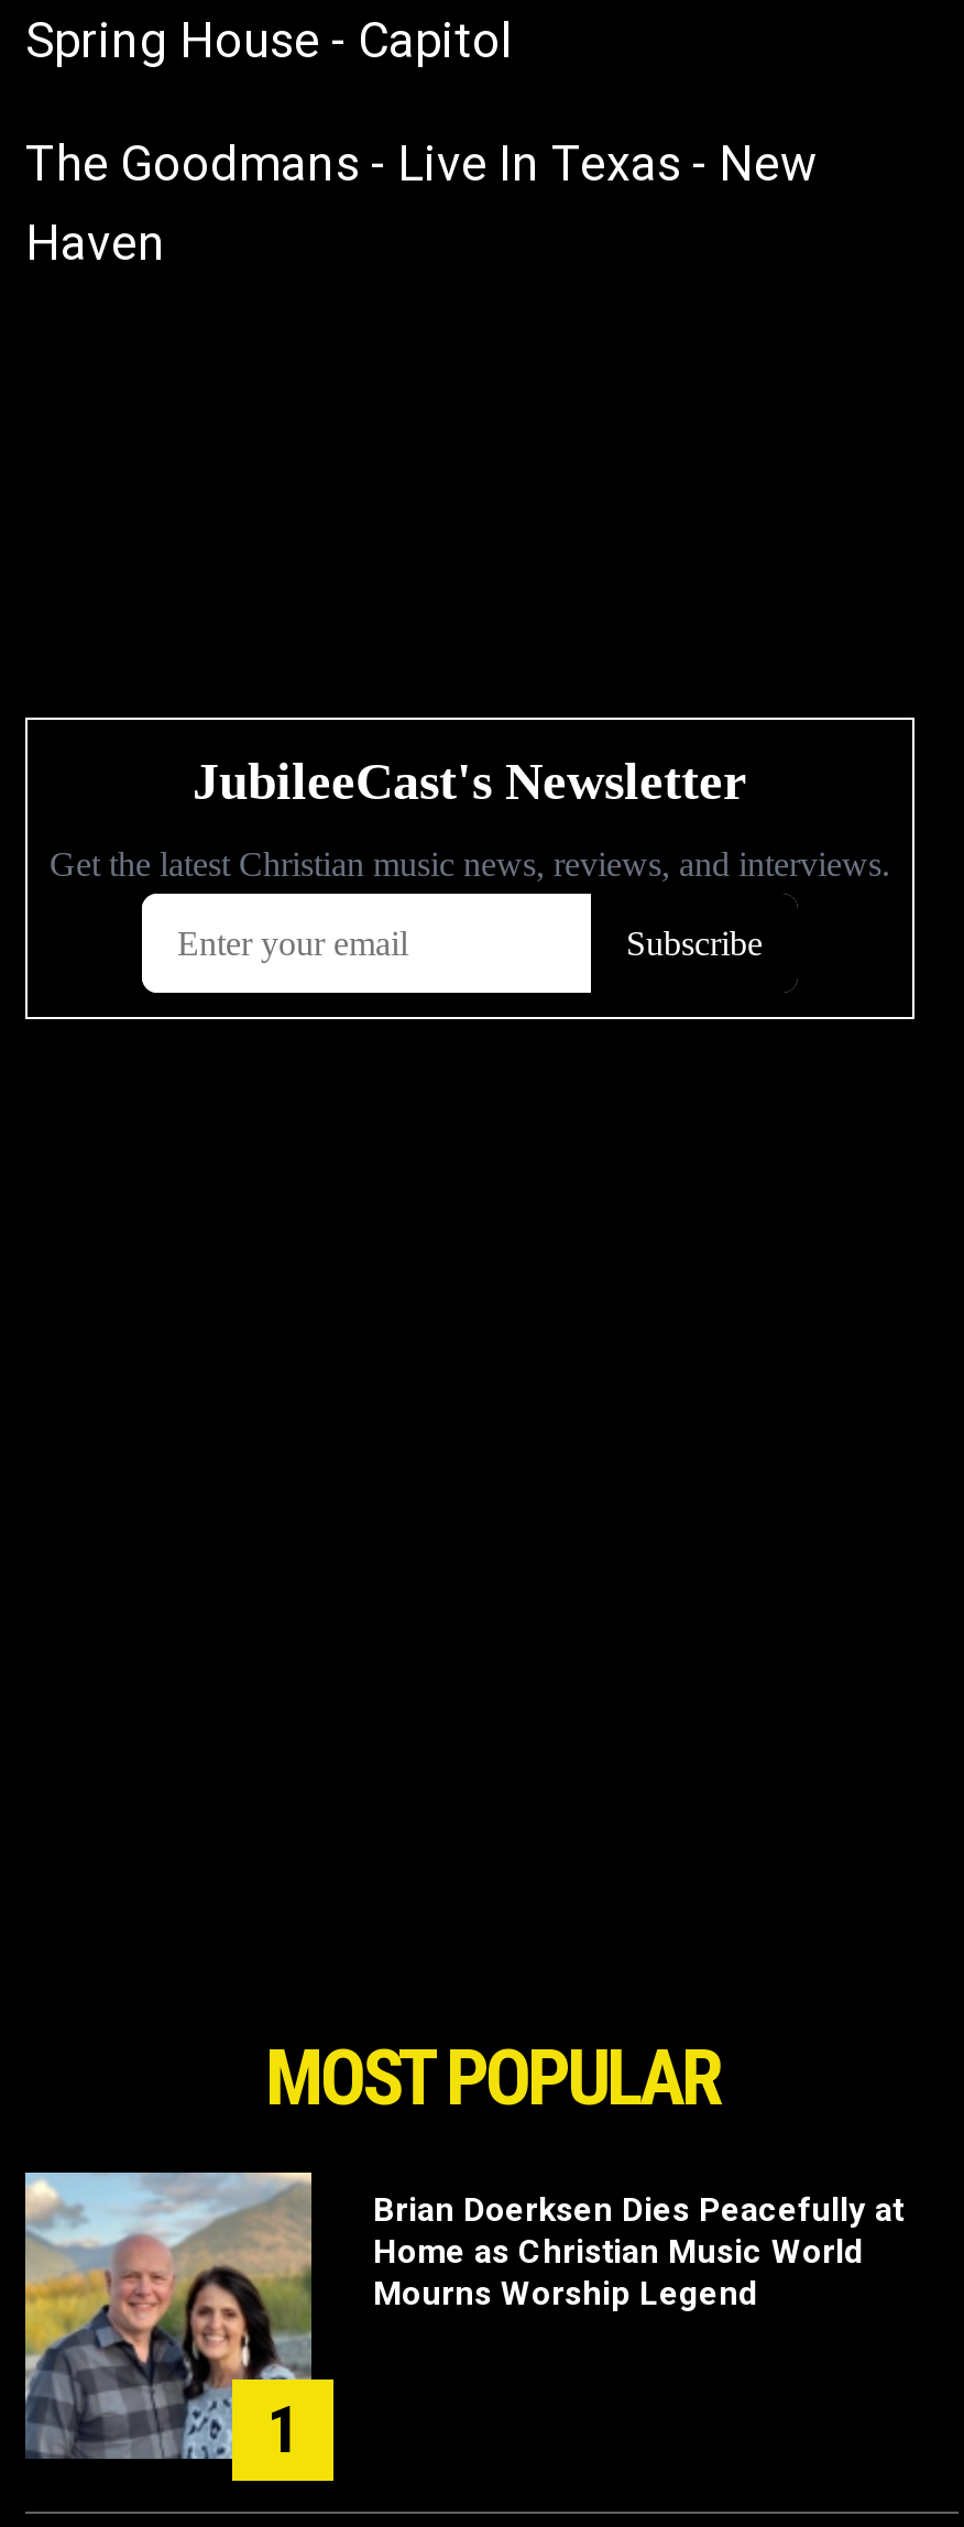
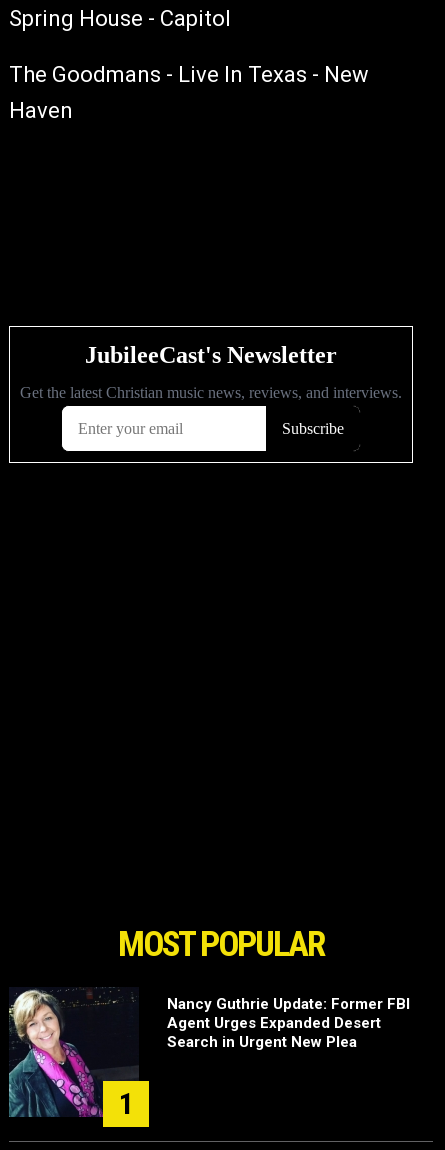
- [image]
- Brian Doerksen Dies Peacefully at
- Home as Christian Music World
- Mourns Worship Legend
+ [image]
+ Nancy Guthrie Update: Former FBI
+ Agent Urges Expanded Desert
+ Search in Urgent New Plea
